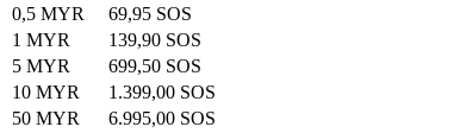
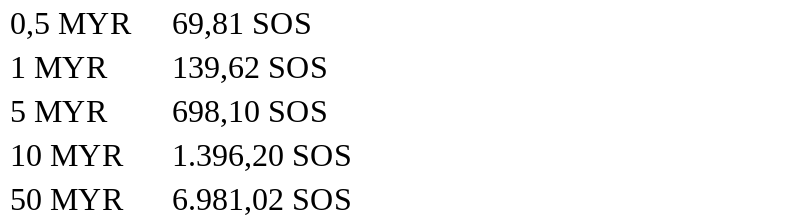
- 0,5 MYR 69,95 SOS
+ 0,5 MYR 69,81 SOS

- 1 MYR 139,90 SOS
+ 1 MYR 139,62 SOS

- 5 MYR 699,50 SOS
+ 5 MYR 698,10 SOS

- 10 MYR 1.399,00 SOS
+ 10 MYR 1.396,20 SOS

- 50 MYR 6.995,00 SOS
+ 50 MYR 6.981,02 SOS
